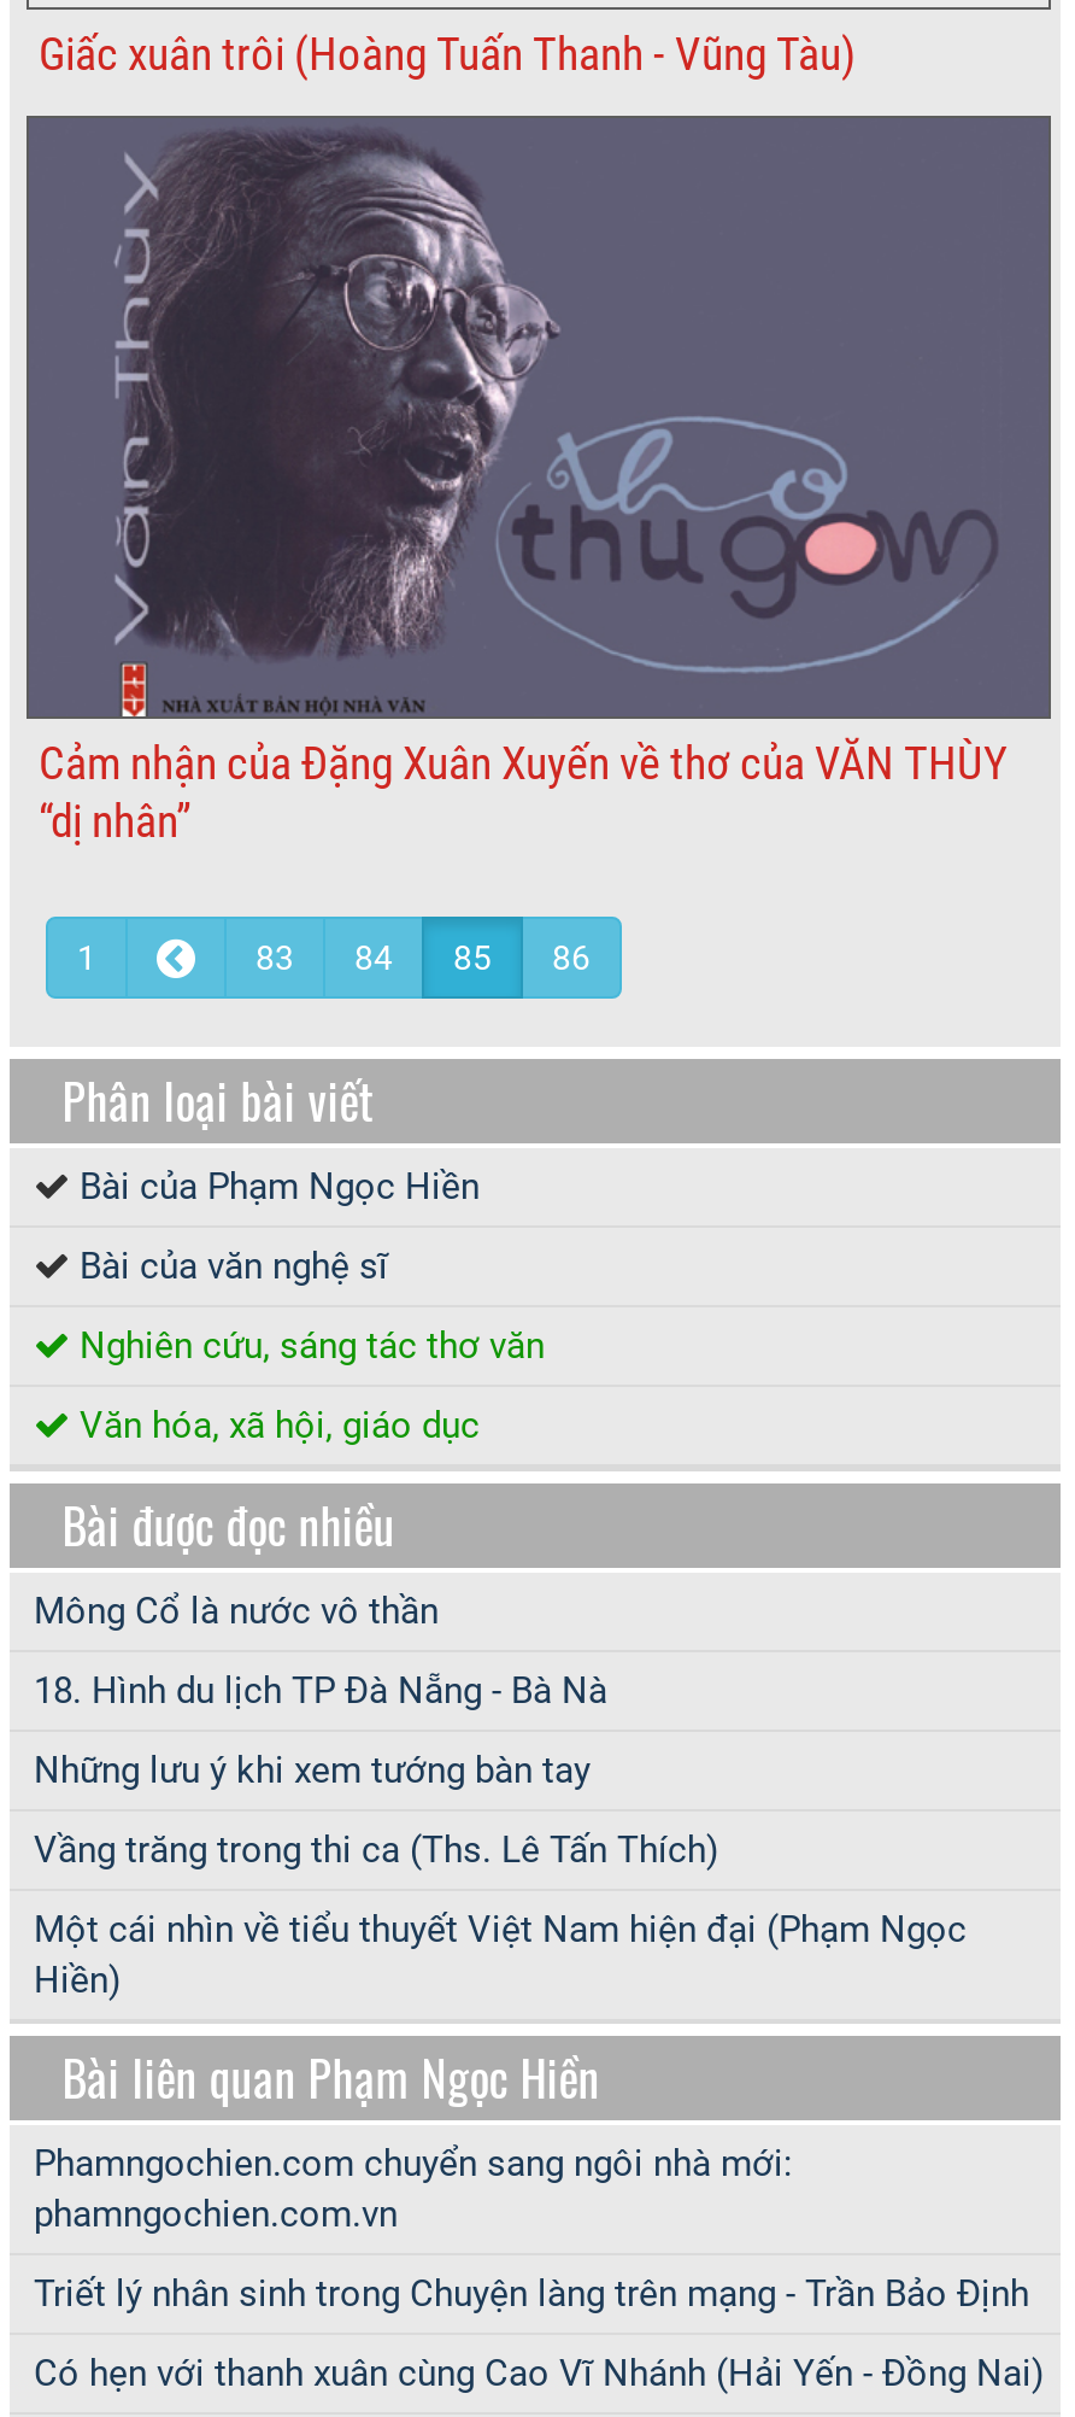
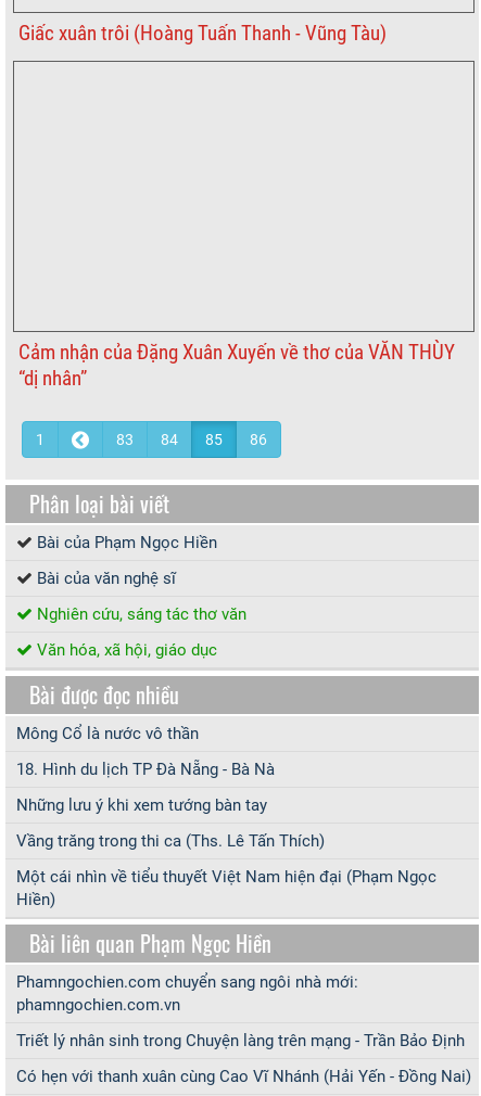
- [image]
